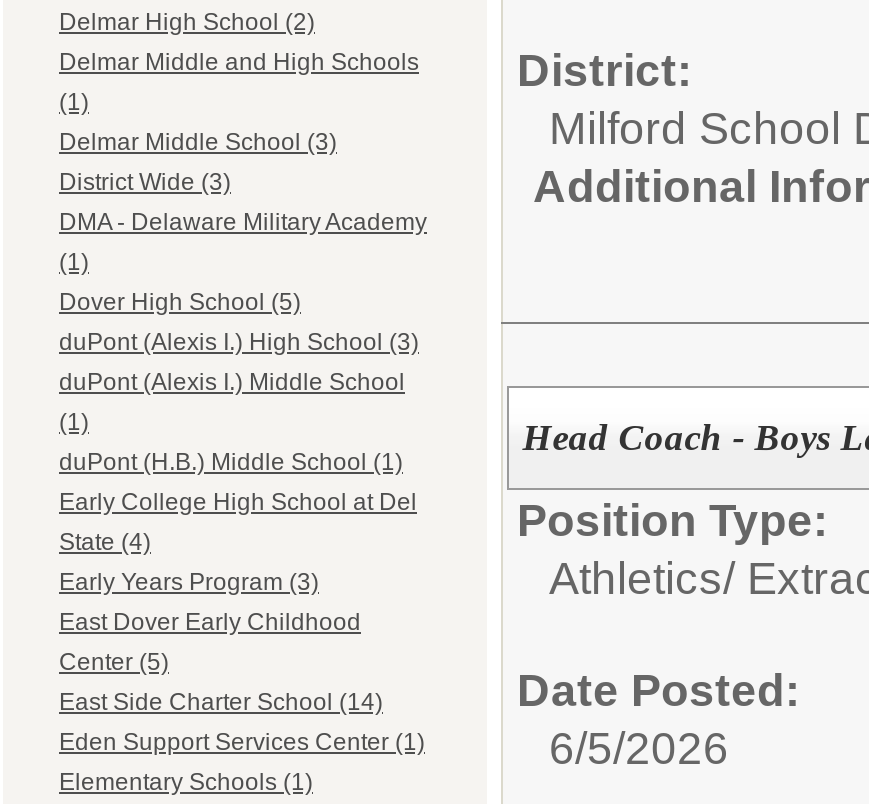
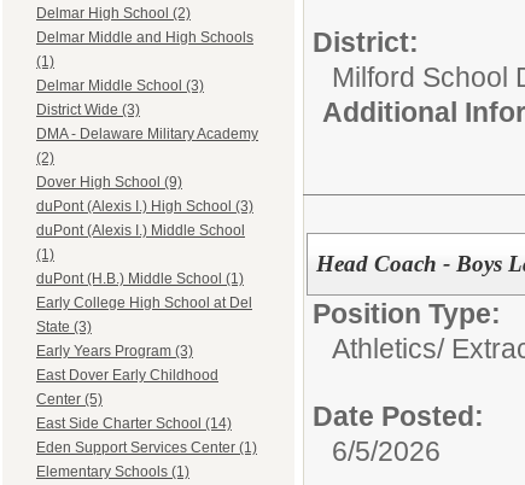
- (1)
+ (2)

- Dover High School (5)
+ Dover High School (9)

- State (4)
+ State (3)
